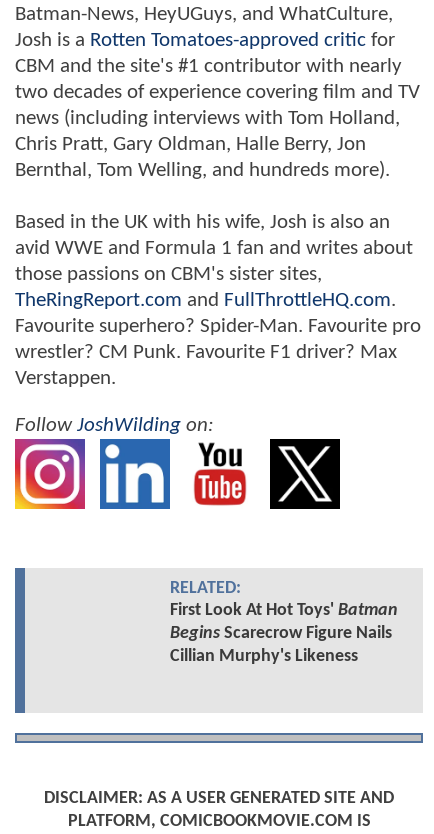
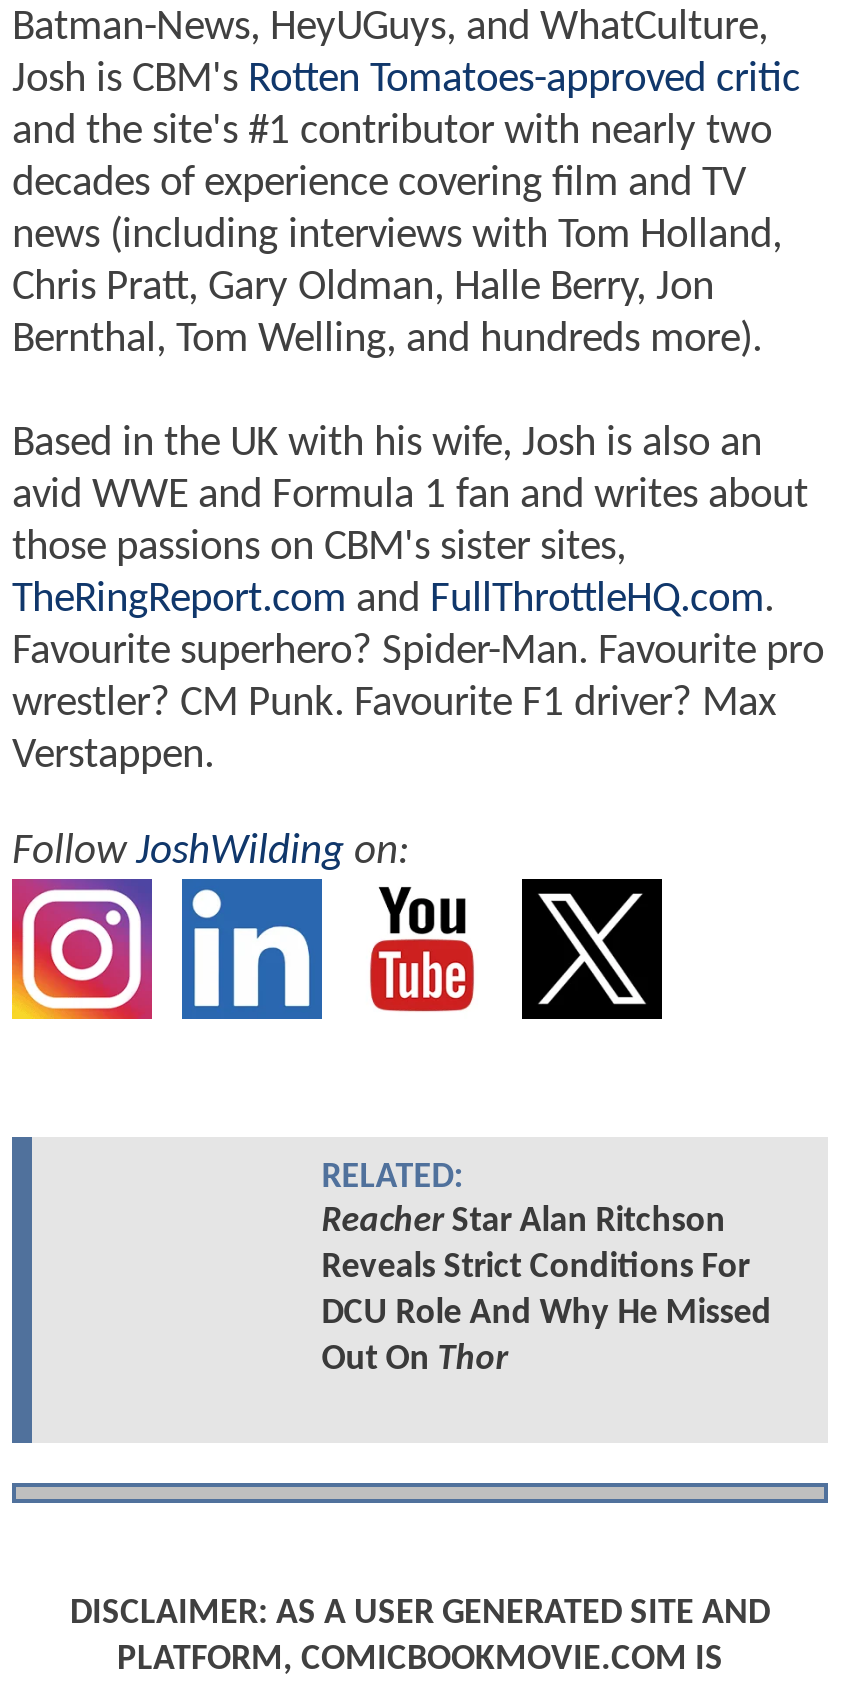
- Josh is a Rotten Tomatoes-approved critic for
- CBM and the site's #1 contributor with nearly
- two decades of experience covering film and TV
+ Josh is CBM's Rotten Tomatoes-approved critic
+ and the site's #1 contributor with nearly two
+ decades of experience covering film and TV

- First Look At Hot Toys' Batman
- Begins Scarecrow Figure Nails
- Cillian Murphy's Likeness
+ Reacher Star Alan Ritchson
+ Reveals Strict Conditions For
+ DCU Role And Why He Missed
+ Out On Thor
